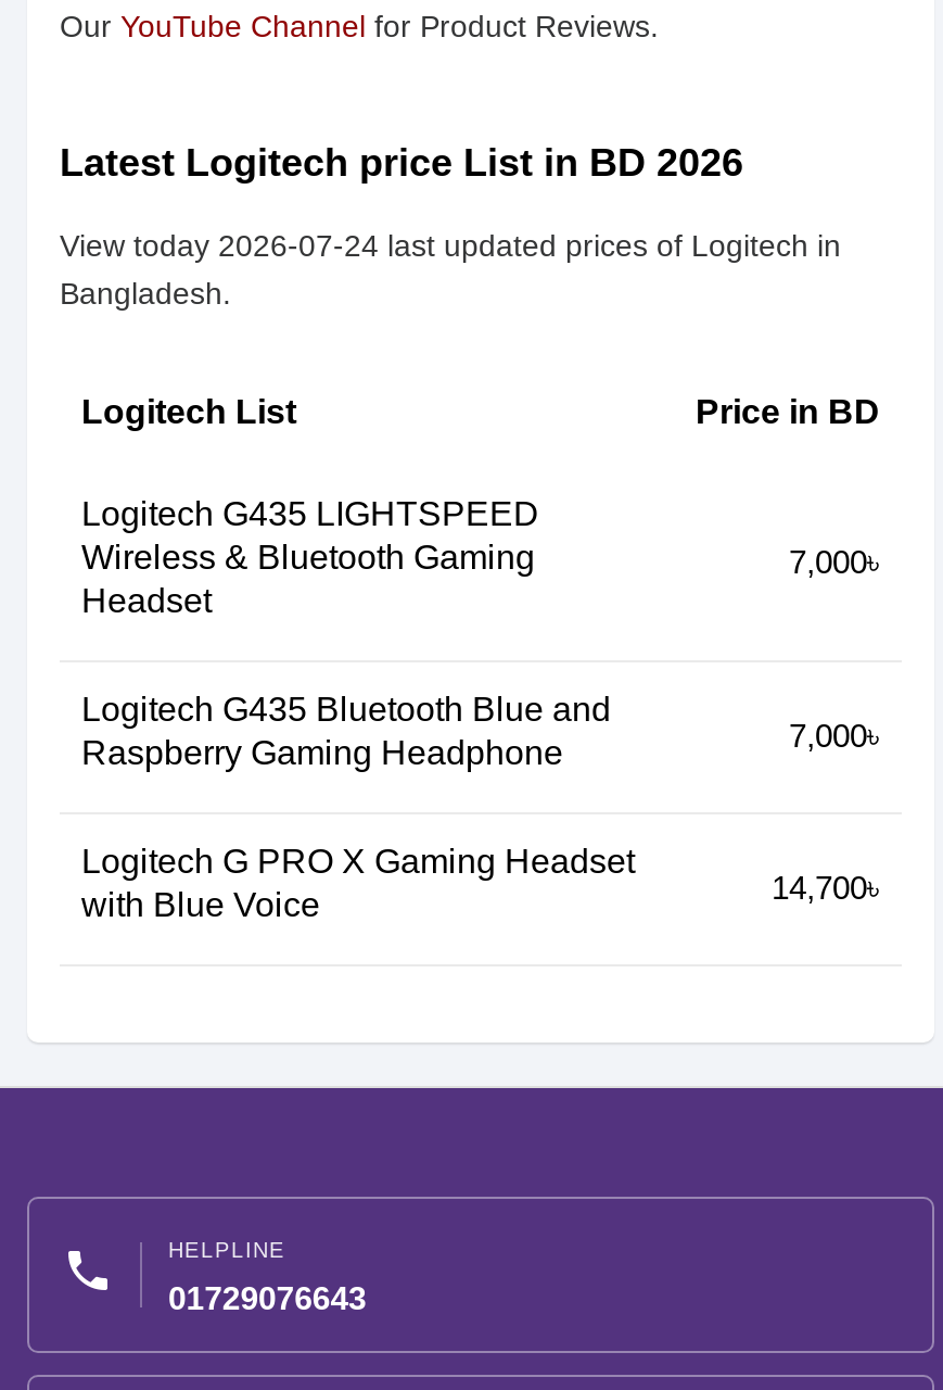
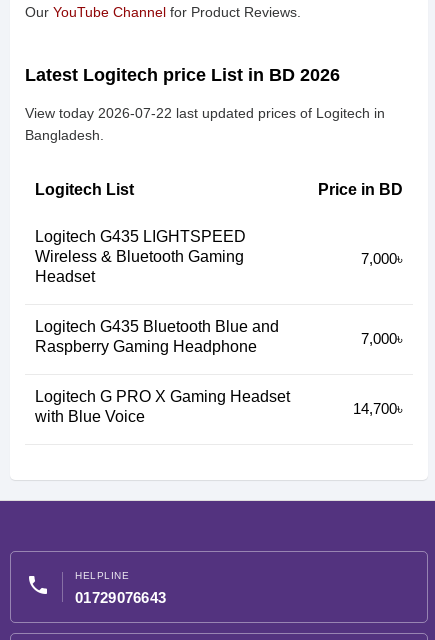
- View today 2026-07-24 last updated prices of Logitech in
+ View today 2026-07-22 last updated prices of Logitech in
